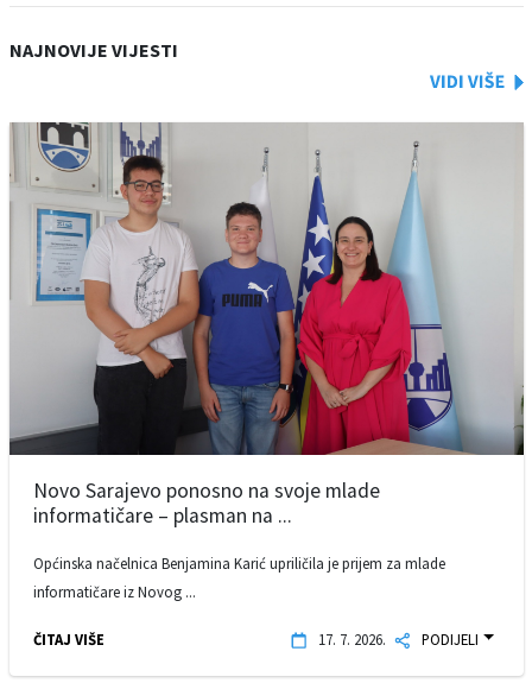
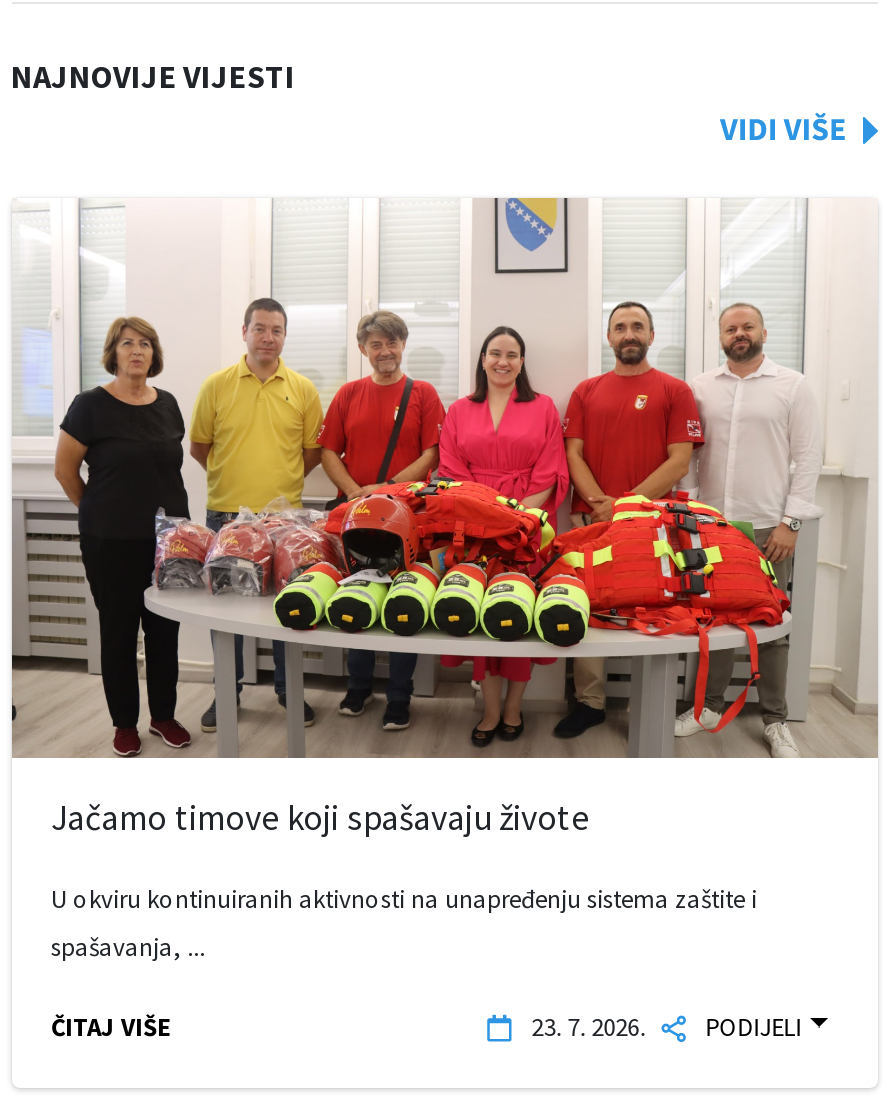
- [image]
- Novo Sarajevo ponosno na svoje mlade
- informatičare – plasman na ...
+ [image]
+ Jačamo timove koji spašavaju živote

- Općinska načelnica Benjamina Karić upriličila je prijem za mlade
+ U okviru kontinuiranih aktivnosti na unapređenju sistema zaštite i

- informatičare iz Novog ...
+ spašavanja, ...

- 17. 7. 2026. PODIJELI
+ 23. 7. 2026. PODIJELI
